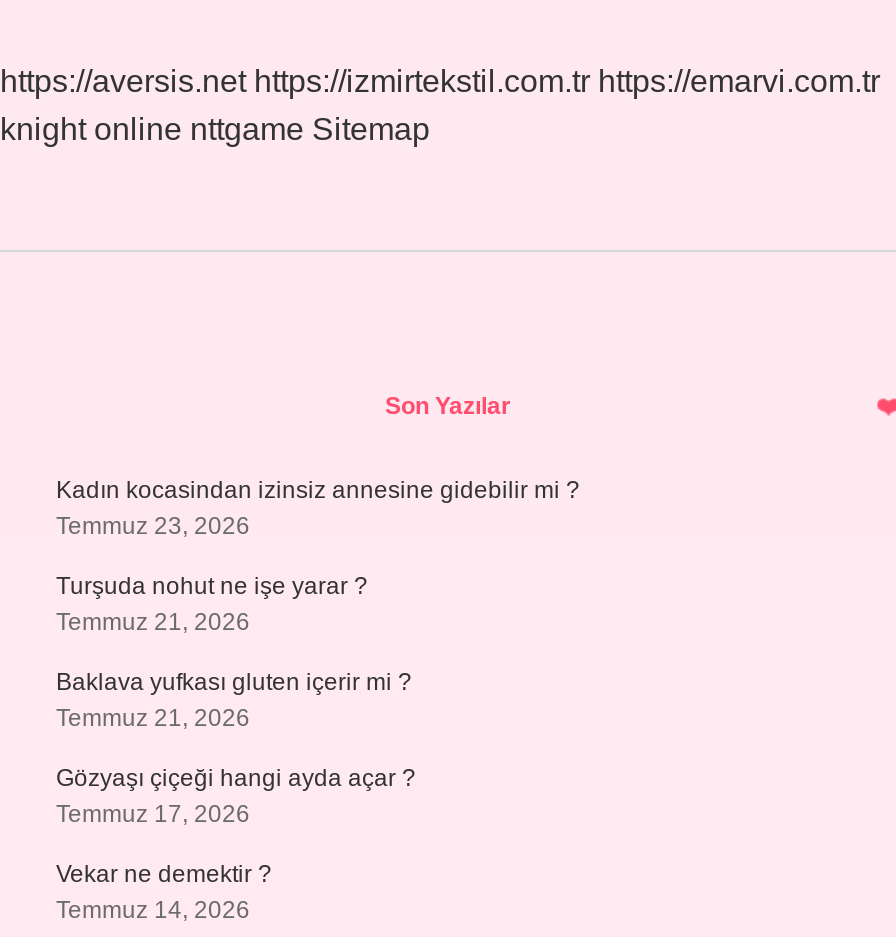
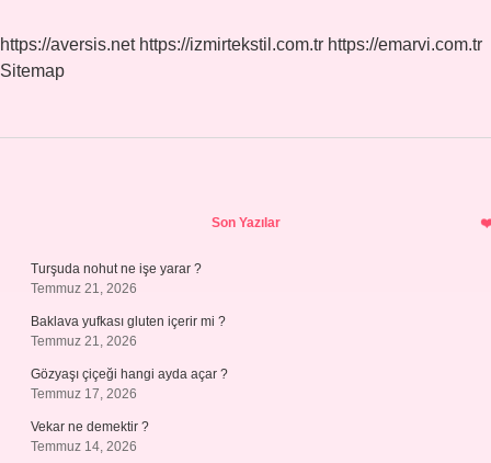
- knight online nttgame Sitemap
+ Sitemap

- Kadın kocasindan izinsiz annesine gidebilir mi ?
- Temmuz 23, 2026
